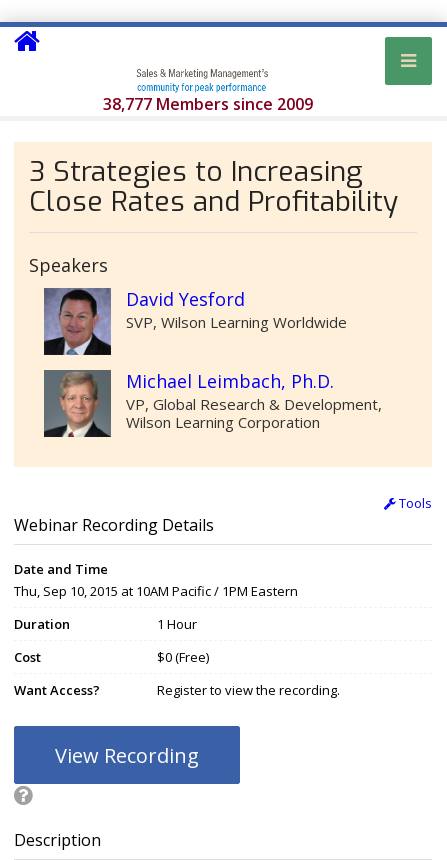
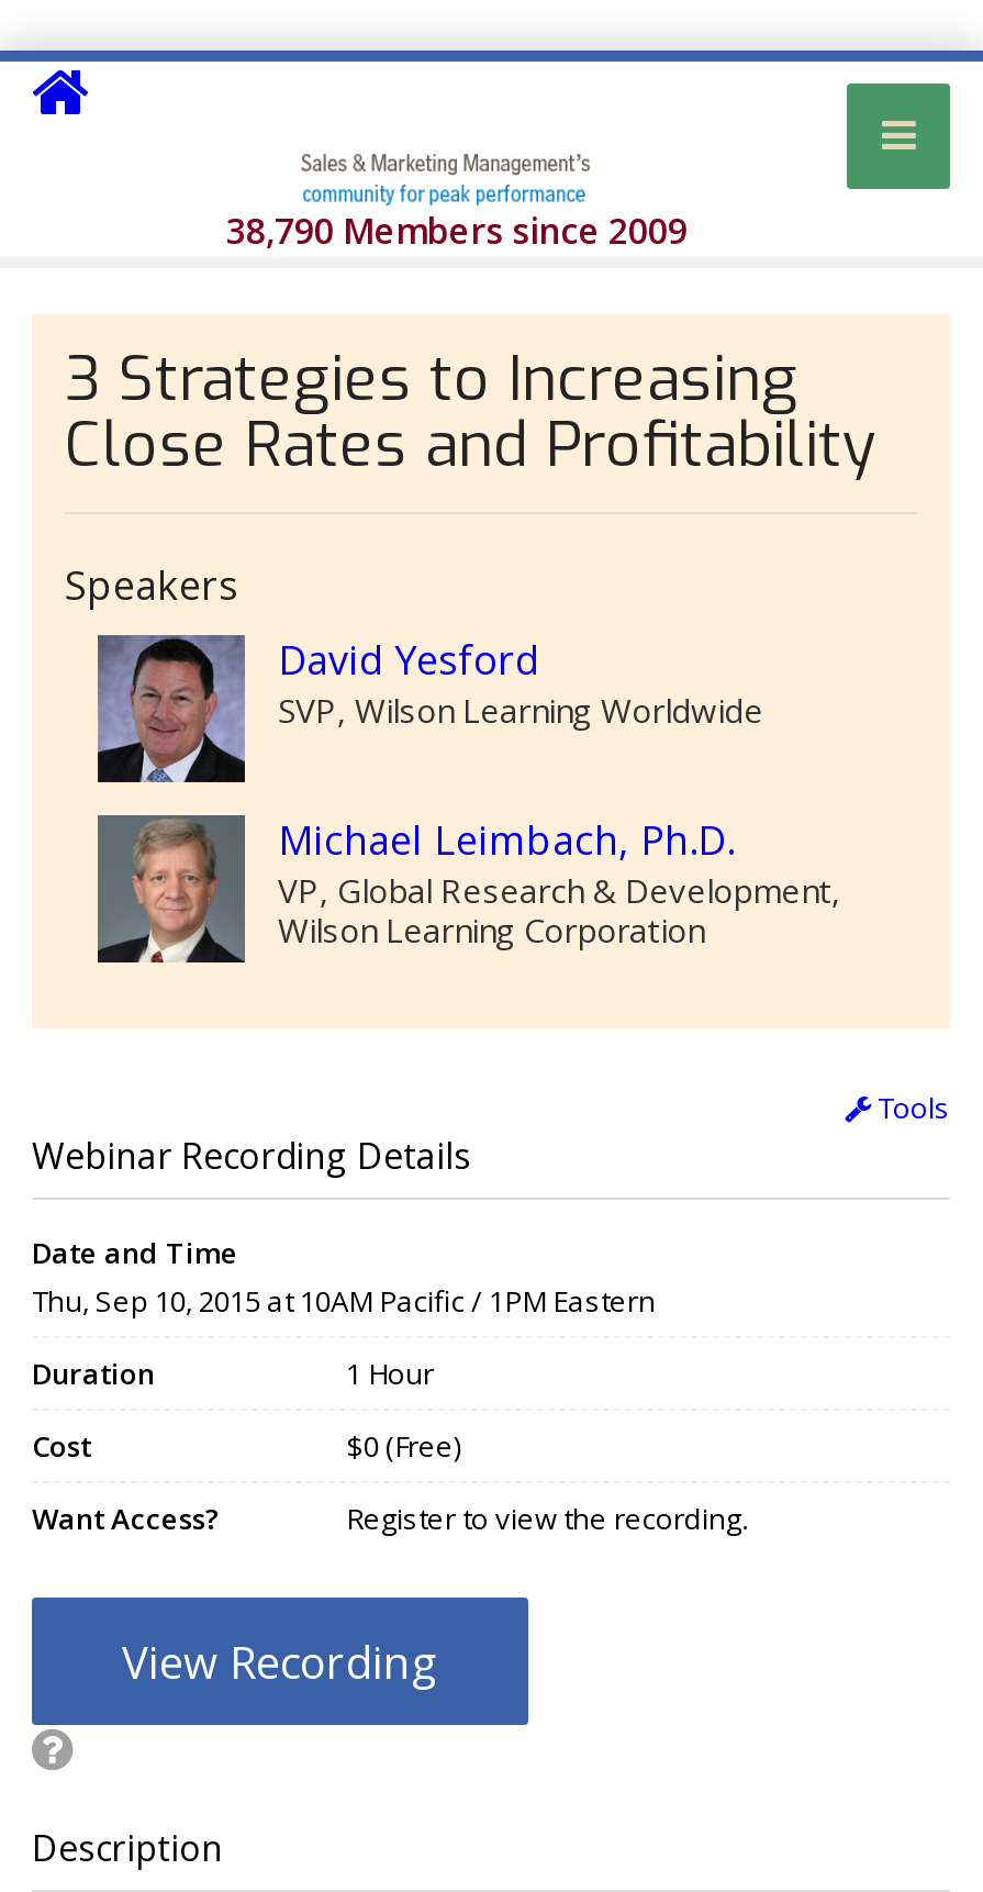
- 38,777 Members since 2009
+ 38,790 Members since 2009
